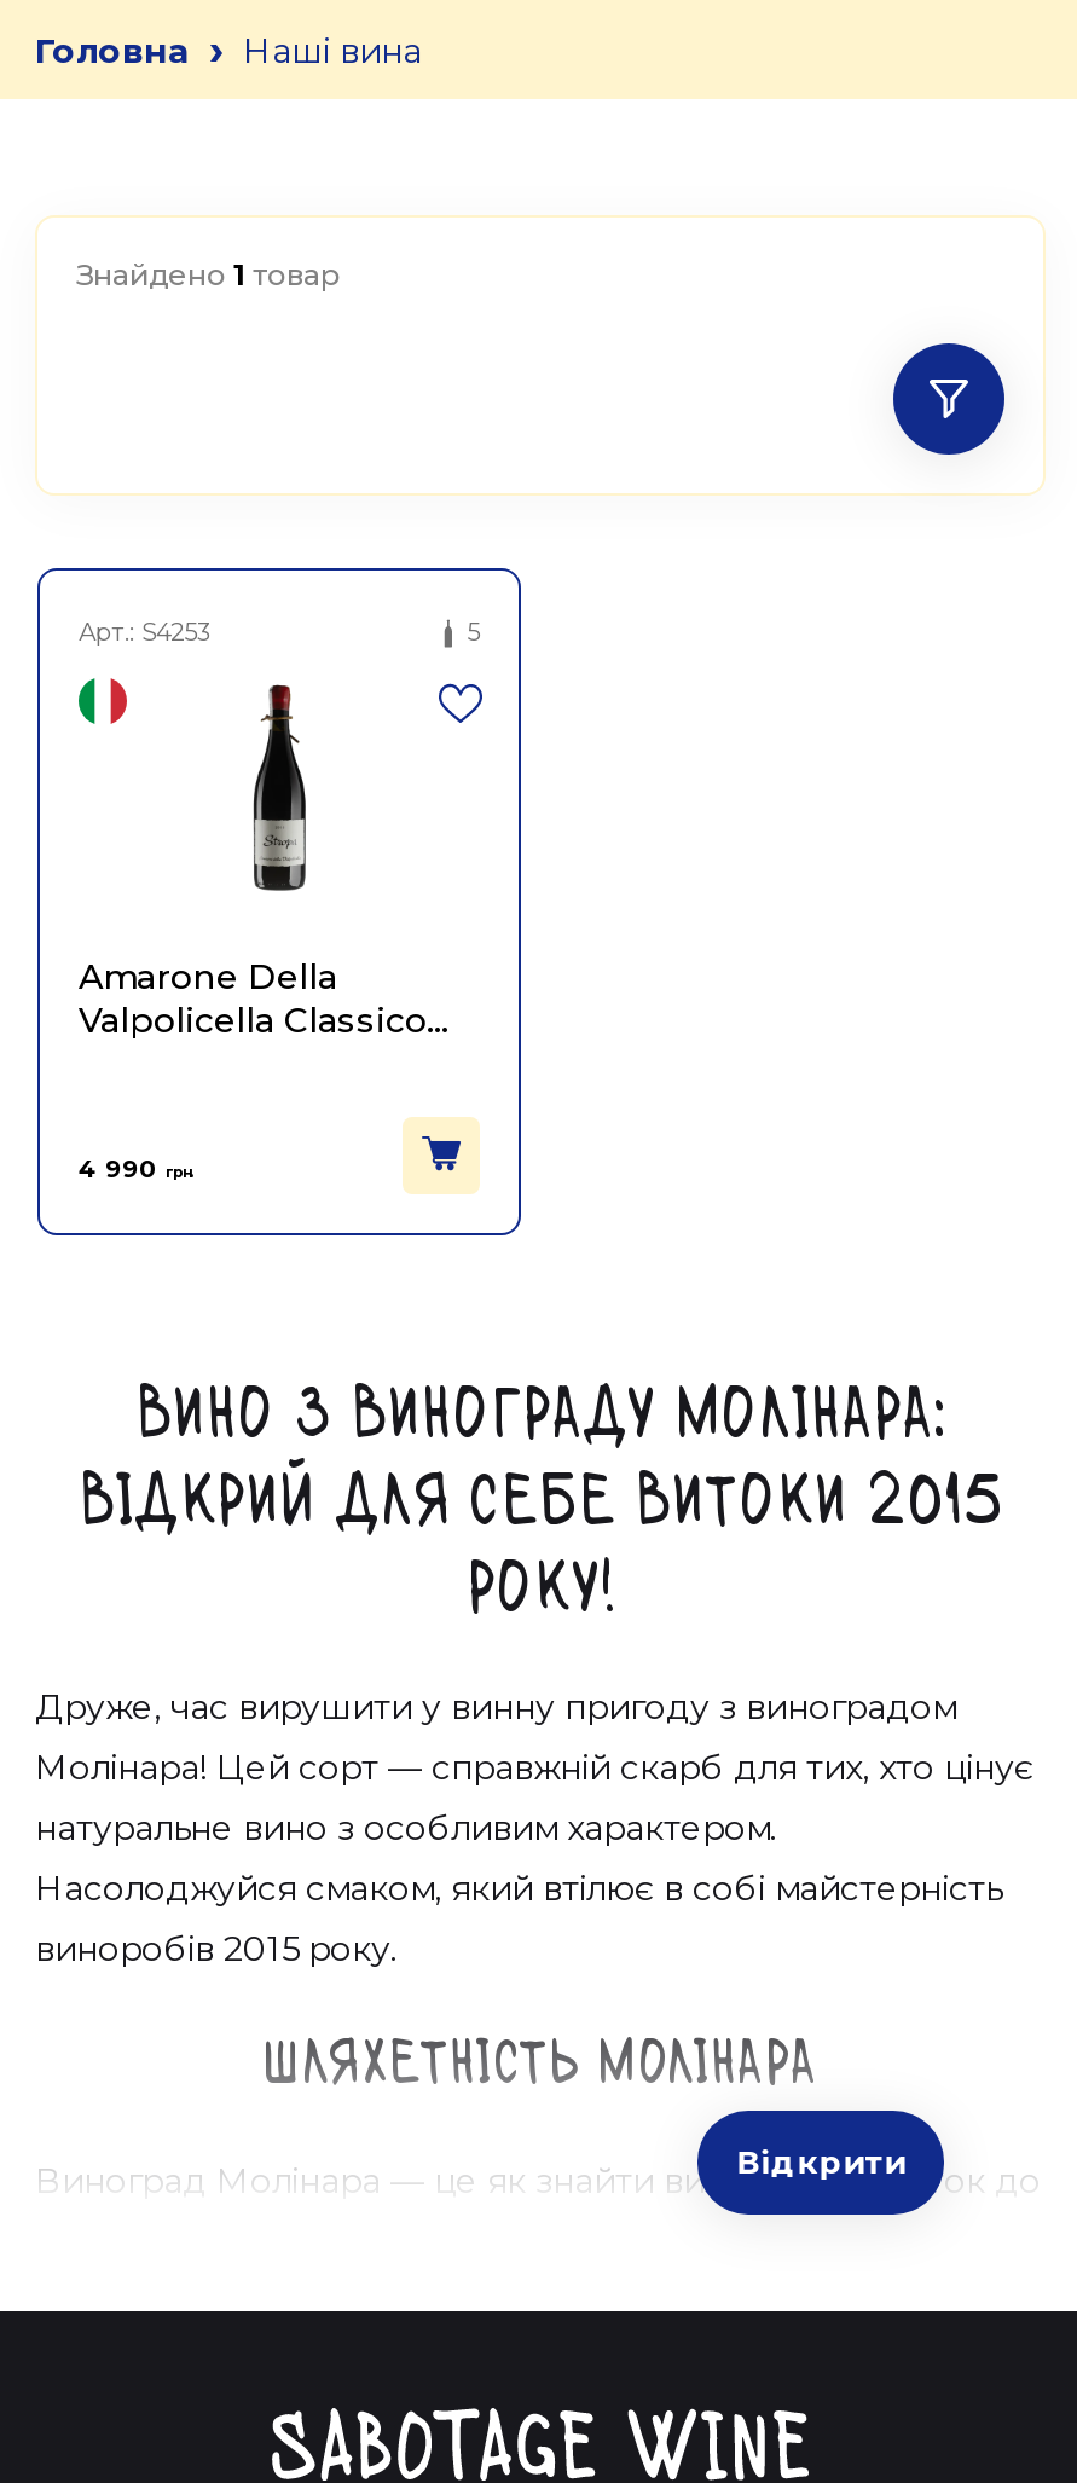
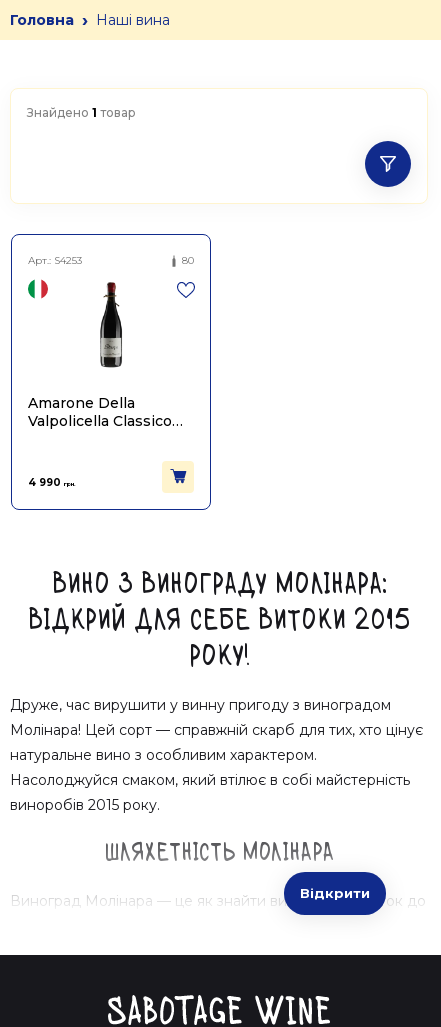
- 5
+ 80
